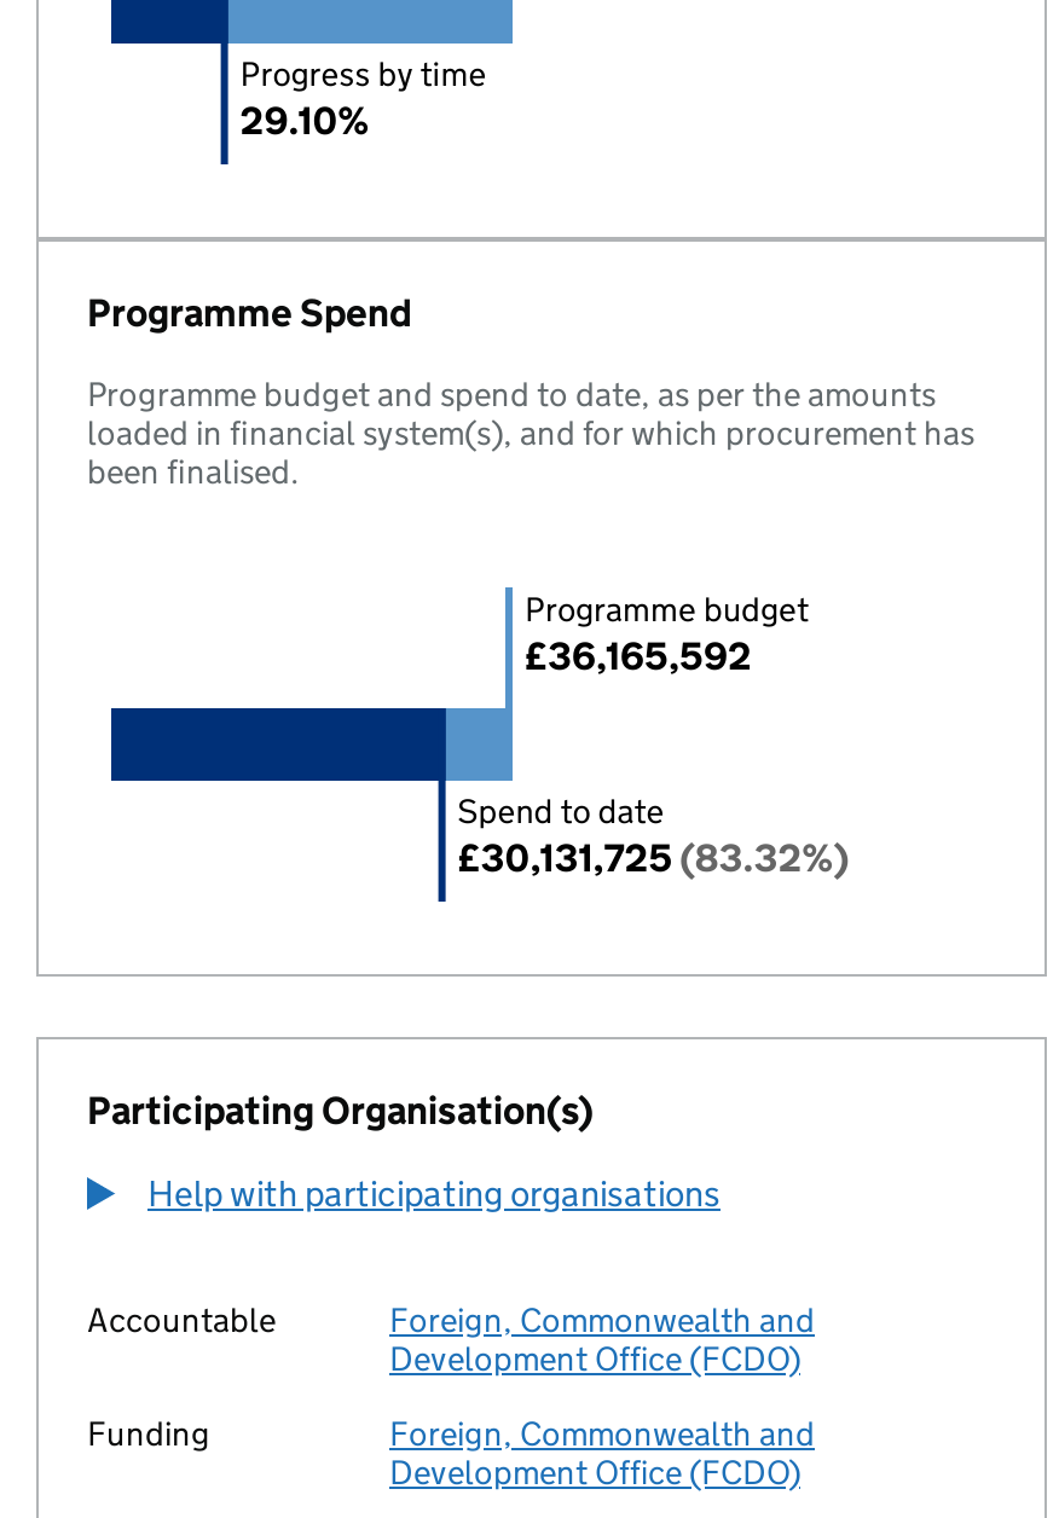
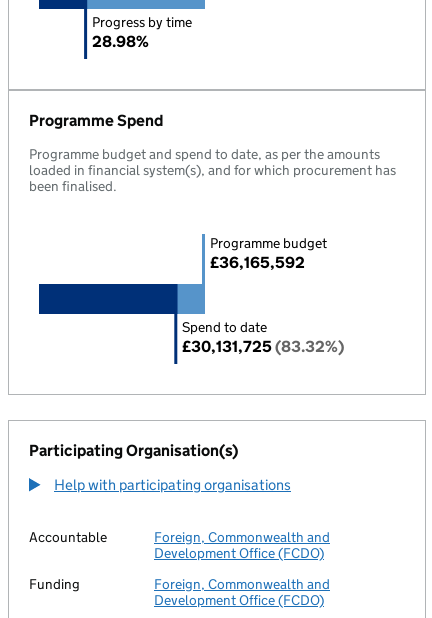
- 29.10%
+ 28.98%
